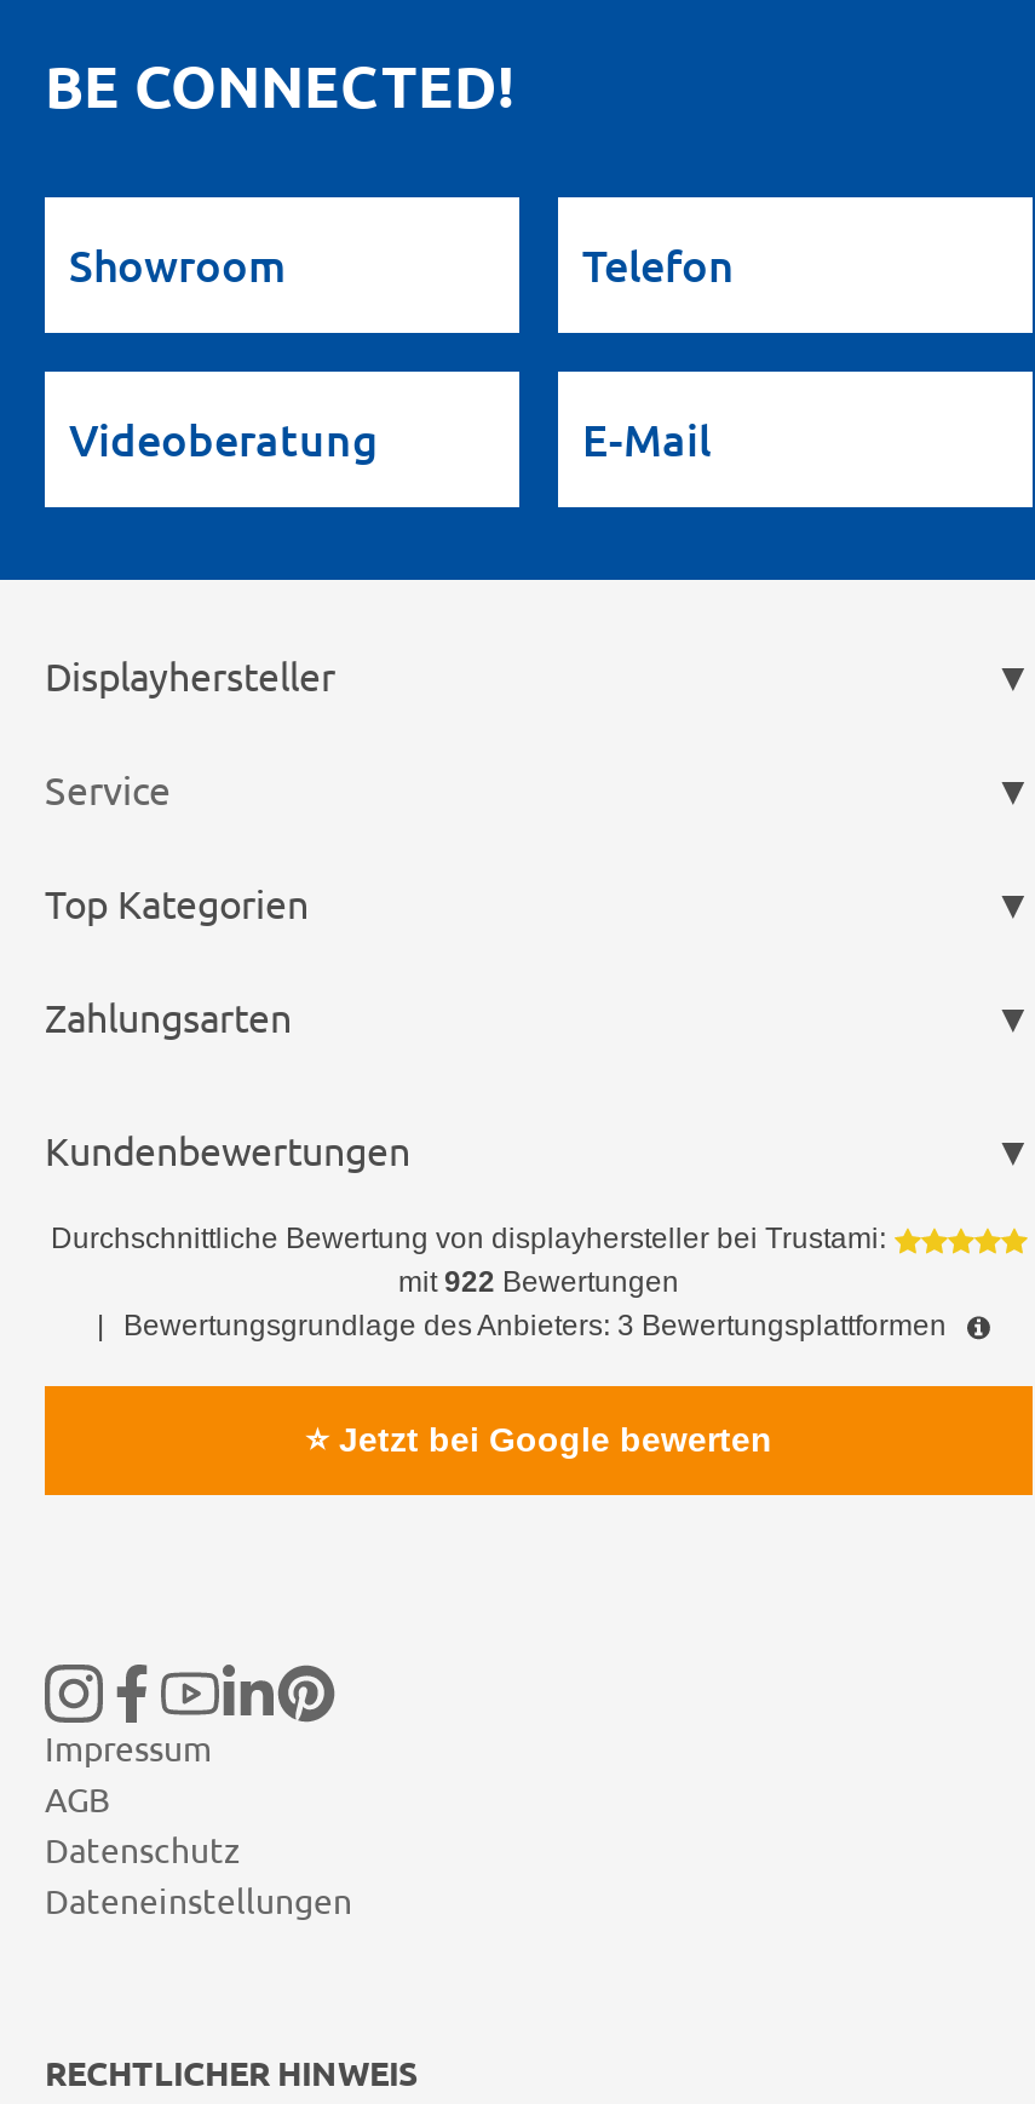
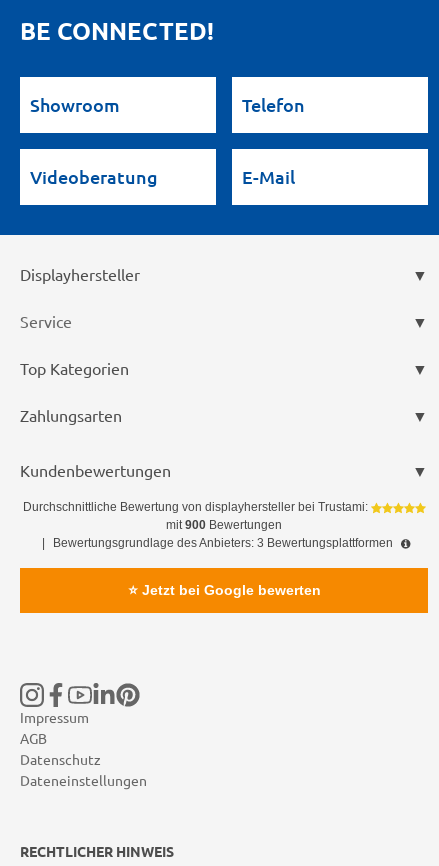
- mit 922 Bewertungen
+ mit 900 Bewertungen
